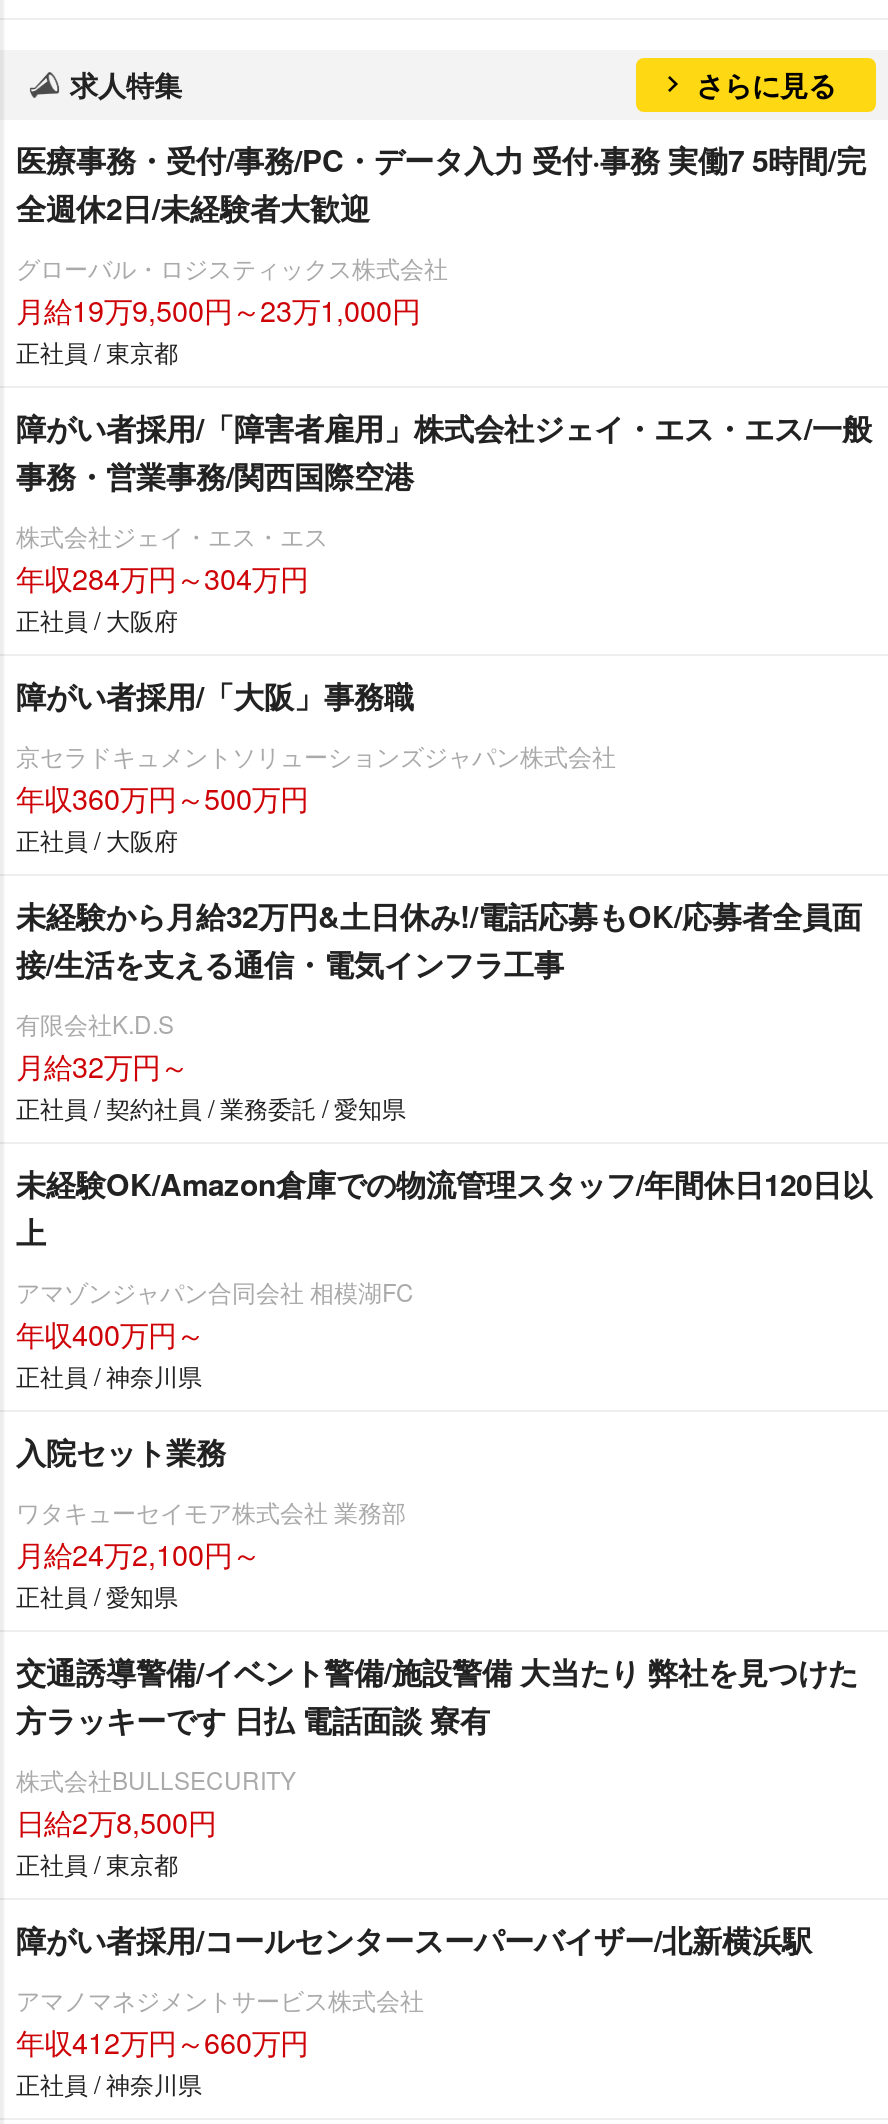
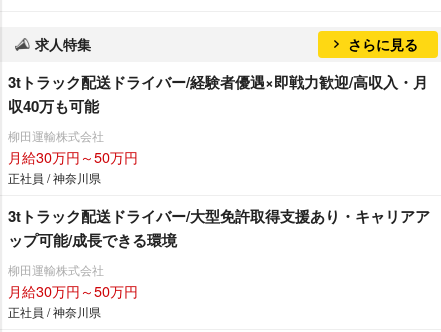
- 医療事務・受付/事務/PC・データ入力 受付·事務 実働7 5時間/完
- 全週休2日/未経験者大歓迎
- グローバル・ロジスティックス株式会社
- 月給19万9,500円～23万1,000円
- 正社員 / 東京都
- 障がい者採用/「障害者雇用」株式会社ジェイ・エス・エス/一般
- 事務・営業事務/関西国際空港
- 株式会社ジェイ・エス・エス
- 年収284万円～304万円
- 正社員 / 大阪府
- 障がい者採用/「大阪」事務職
- 京セラドキュメントソリューションズジャパン株式会社
- 年収360万円～500万円
- 正社員 / 大阪府
- 未経験から月給32万円&土日休み!/電話応募もOK/応募者全員面
- 接/生活を支える通信・電気インフラ工事
- 有限会社K.D.S
- 月給32万円～
- 正社員 / 契約社員 / 業務委託 / 愛知県
- 未経験OK/Amazon倉庫での物流管理スタッフ/年間休日120日以
- 上
- アマゾンジャパン合同会社 相模湖FC
- 年収400万円～
+ 3tトラック配送ドライバー/経験者優遇×即戦力歓迎/高収入・月
+ 収40万も可能
+ 柳田運輸株式会社
+ 月給30万円～50万円

- 入院セット業務
- ワタキューセイモア株式会社 業務部
- 月給24万2,100円～
- 正社員 / 愛知県
- 交通誘導警備/イベント警備/施設警備 大当たり 弊社を見つけた
- 方ラッキーです 日払 電話面談 寮有
- 株式会社BULLSECURITY
- 日給2万8,500円
- 正社員 / 東京都
- 障がい者採用/コールセンタースーパーバイザー/北新横浜駅
- アマノマネジメントサービス株式会社
- 年収412万円～660万円
+ 3tトラック配送ドライバー/大型免許取得支援あり・キャリアア
+ ップ可能/成長できる環境
+ 柳田運輸株式会社
+ 月給30万円～50万円
